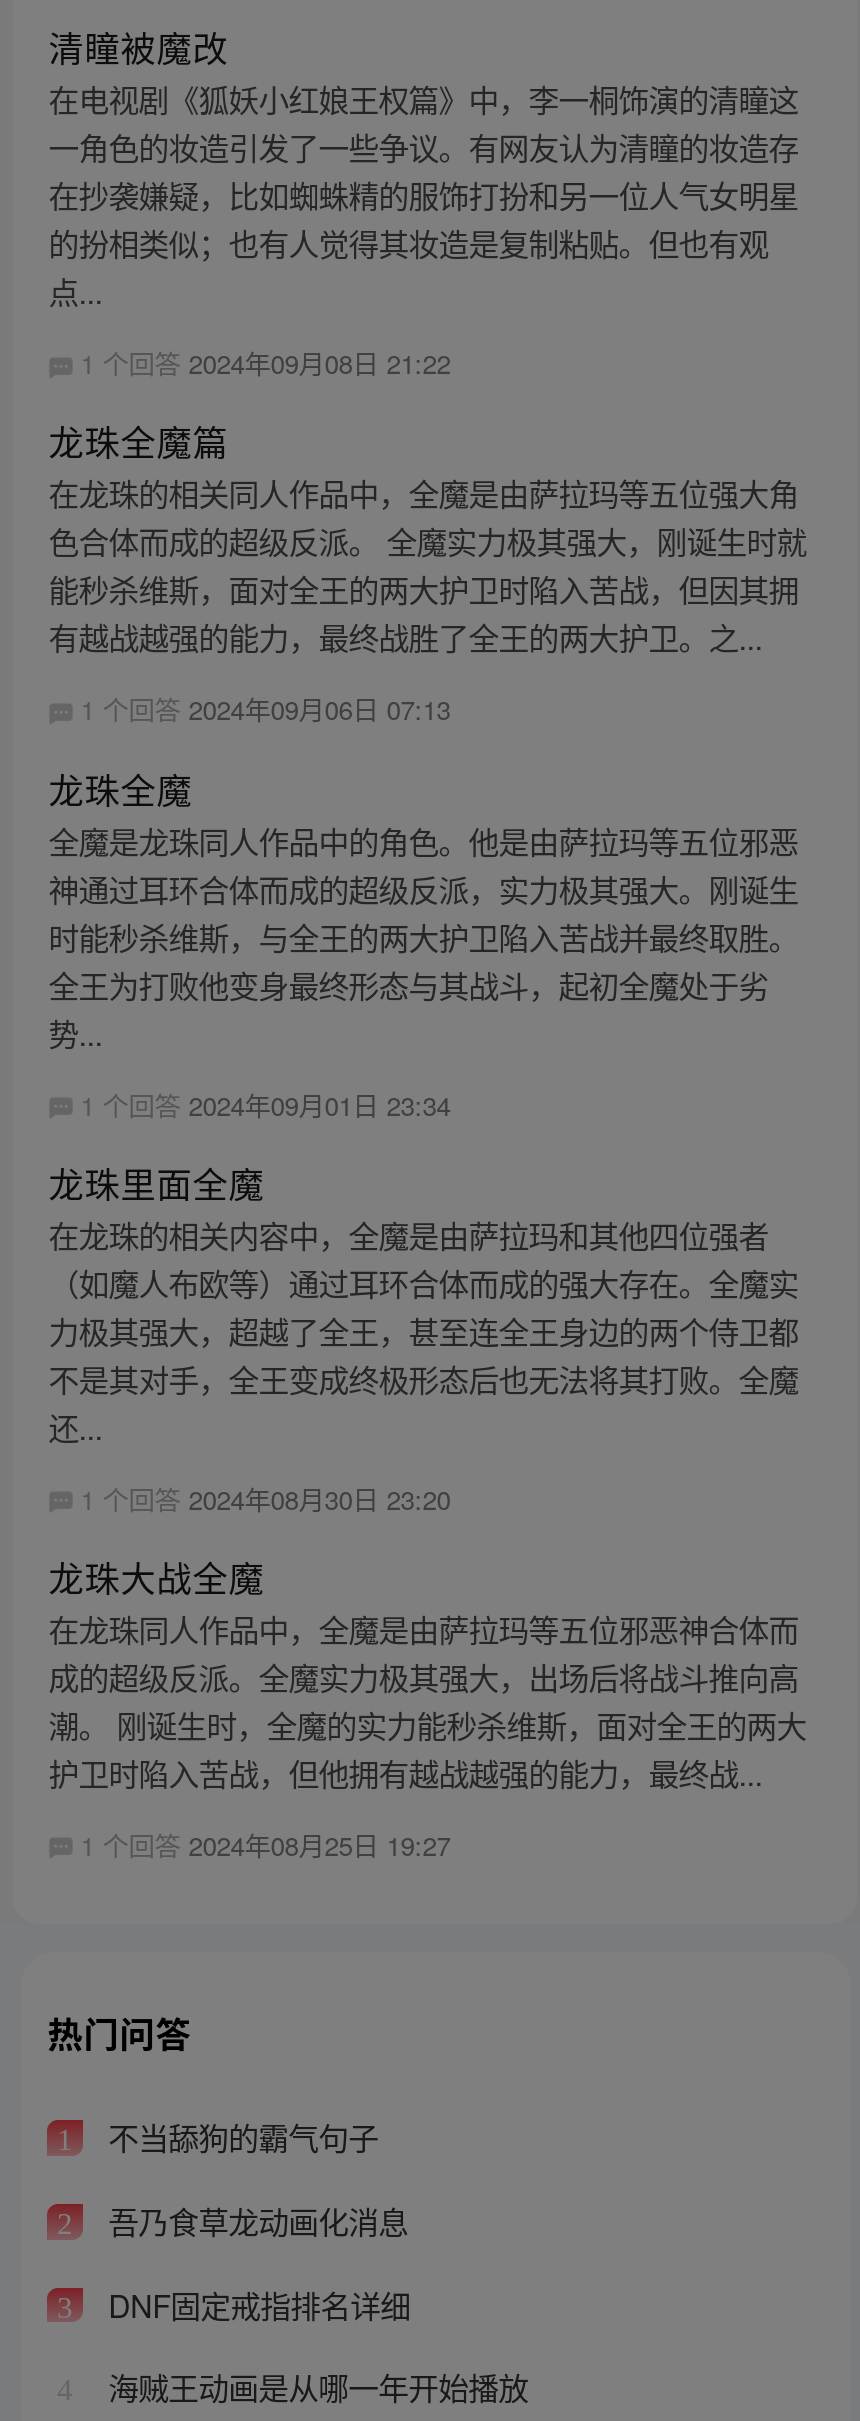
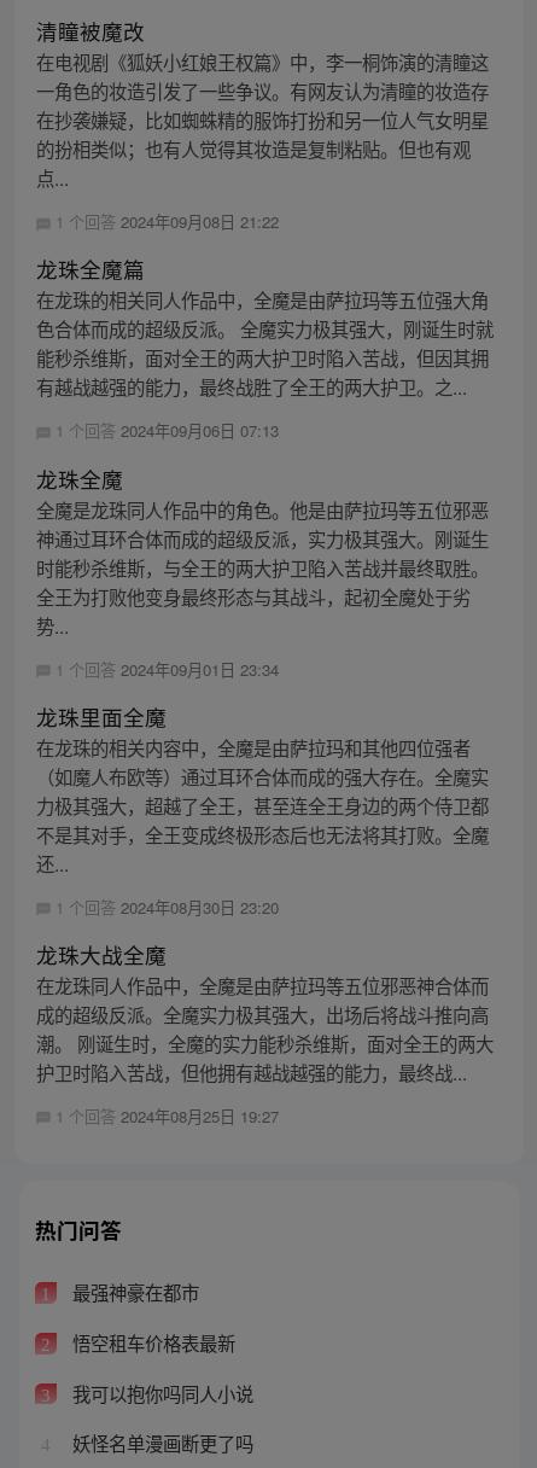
- 不当舔狗的霸气句子
+ 最强神豪在都市

- 吾乃食草龙动画化消息
+ 悟空租车价格表最新

- DNF固定戒指排名详细
+ 我可以抱你吗同人小说

- 海贼王动画是从哪一年开始播放
+ 妖怪名单漫画断更了吗
